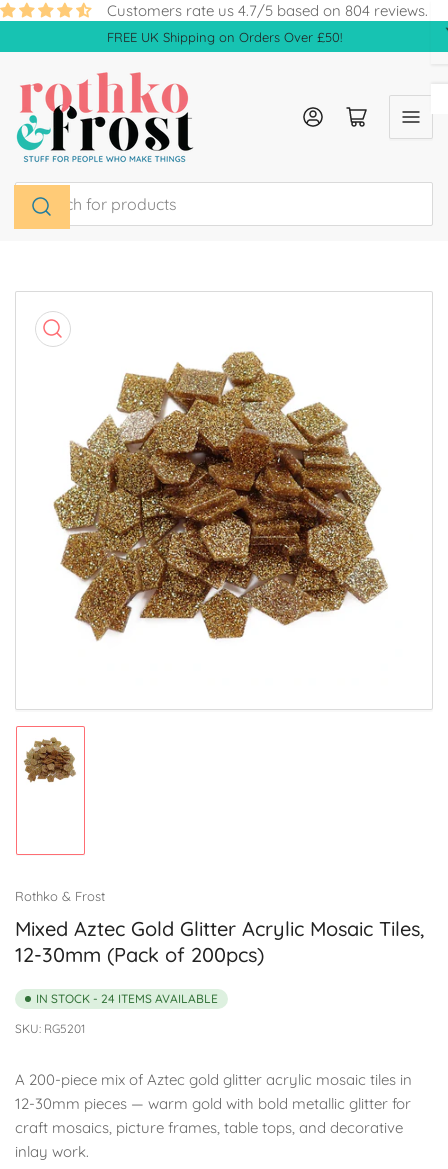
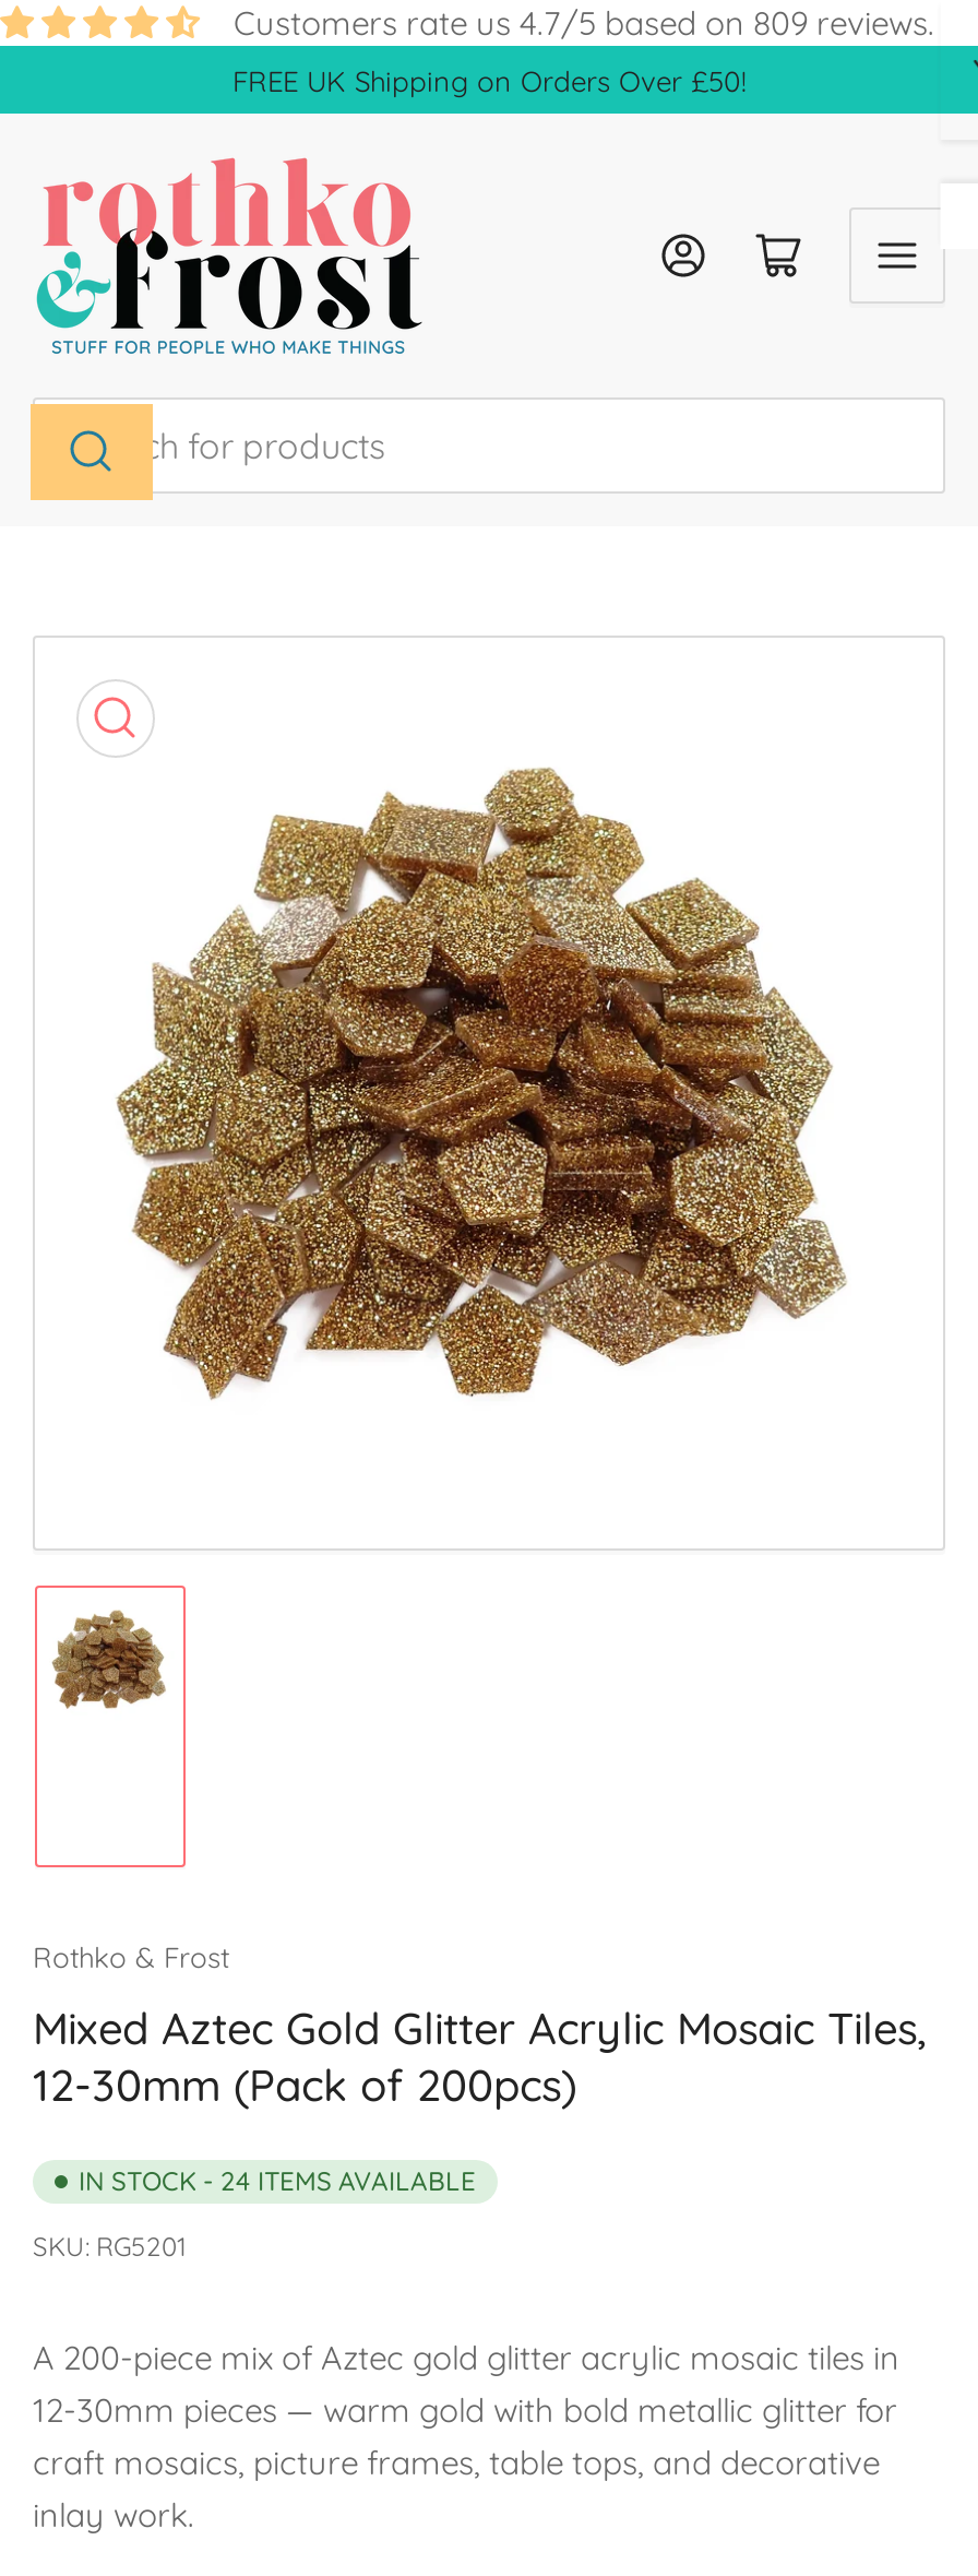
- Customers rate us 4.7/5 based on 804 reviews.
+ Customers rate us 4.7/5 based on 809 reviews.
